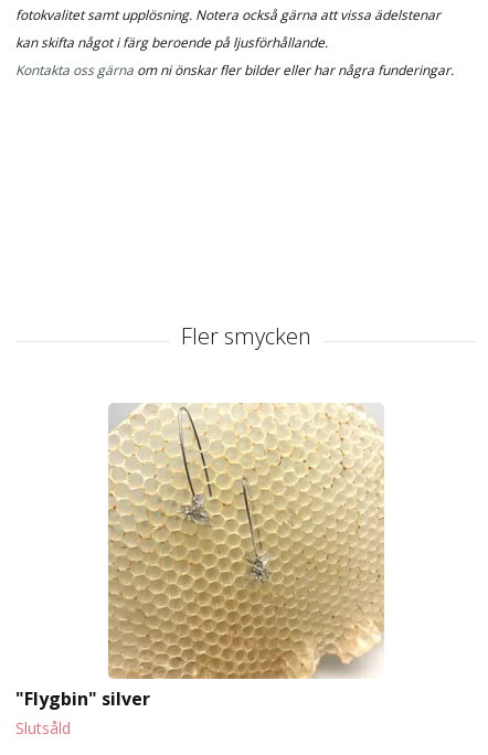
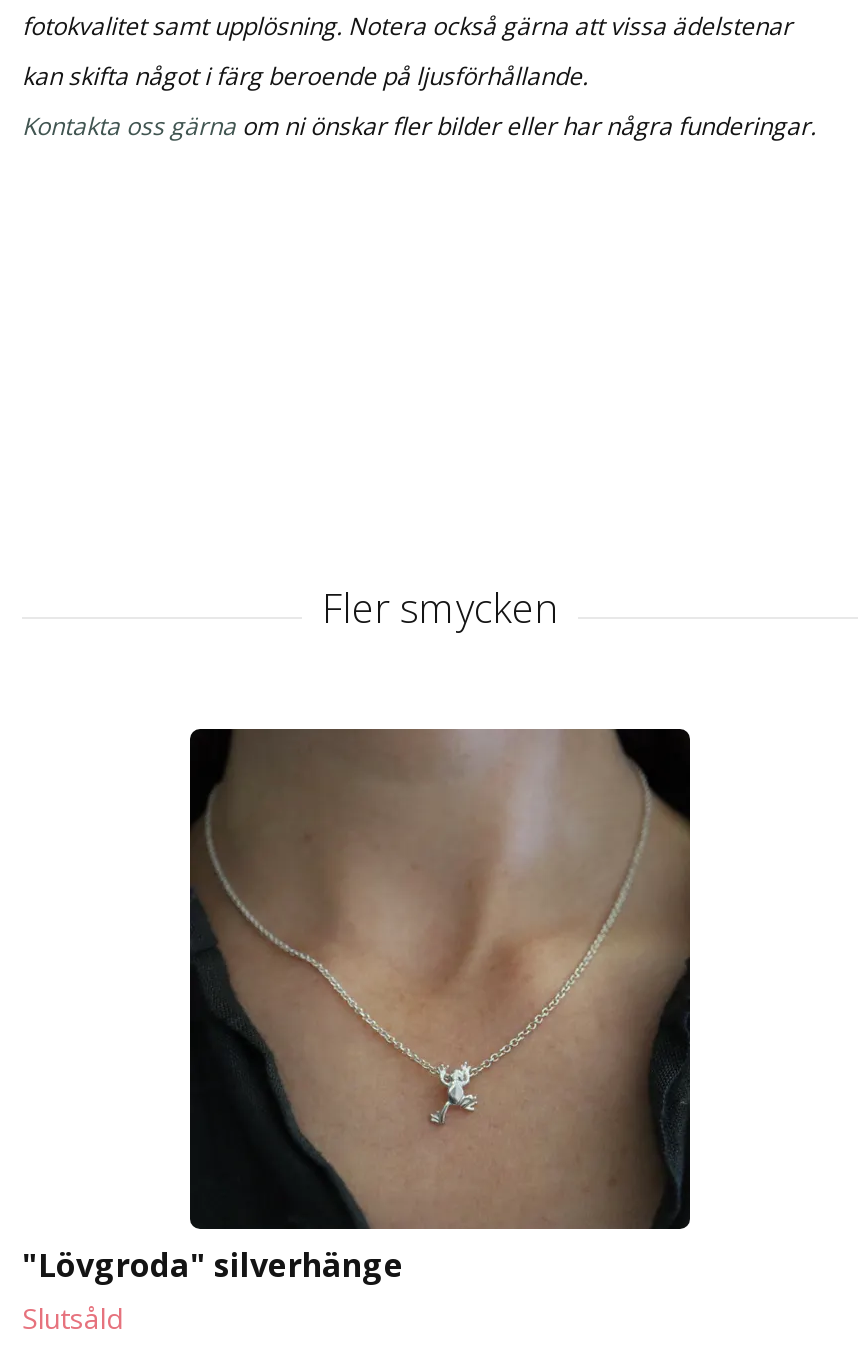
- [image]
- "Flygbin" silver
+ [image]
+ "Lövgroda" silverhänge
